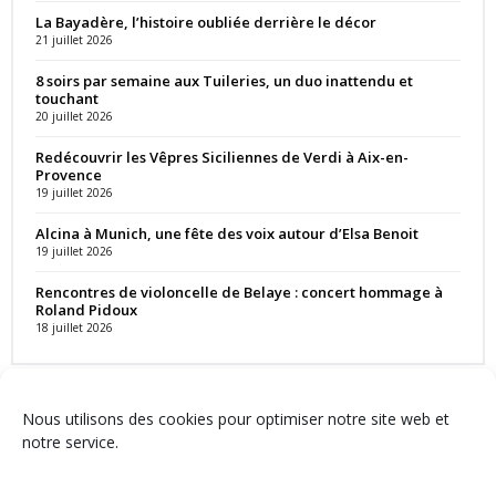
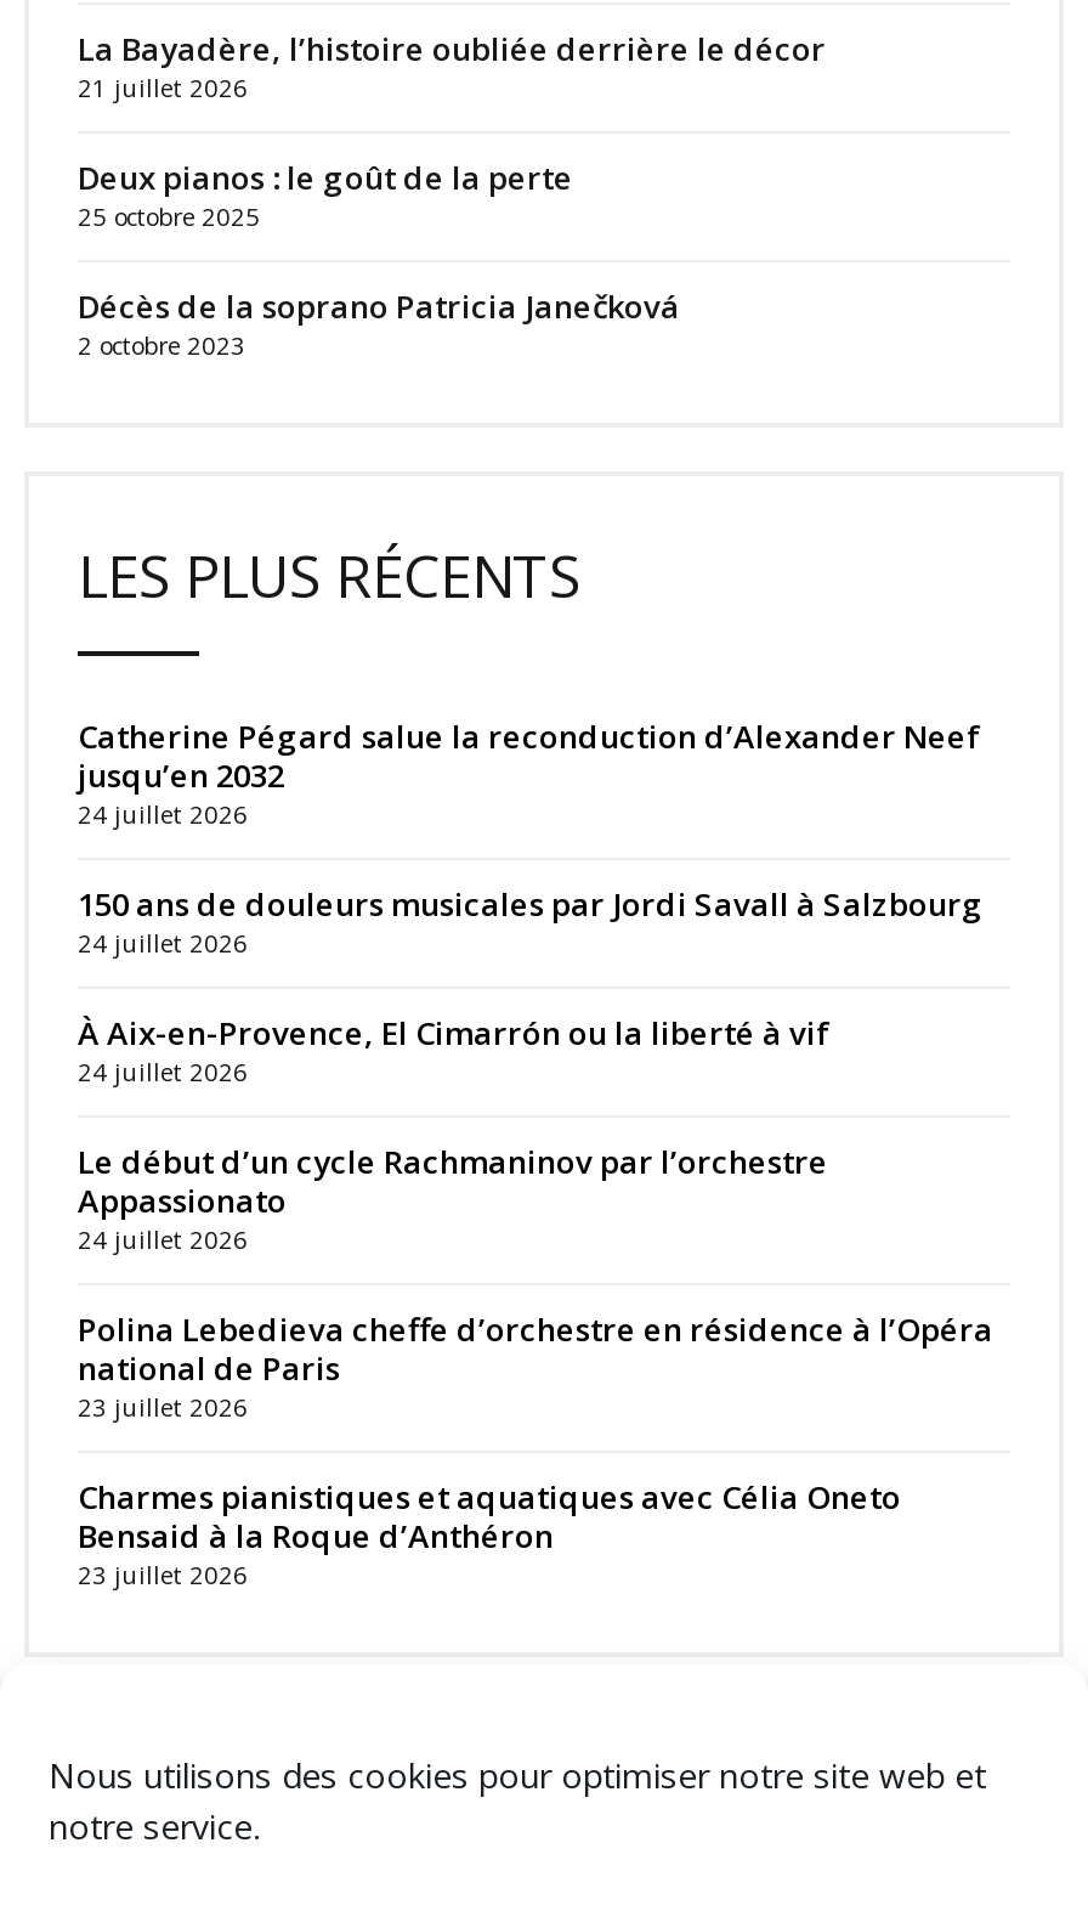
- 8 soirs par semaine aux Tuileries, un duo inattendu et
- touchant
- 20 juillet 2026
- Redécouvrir les Vêpres Siciliennes de Verdi à Aix-en-
- Provence
- 19 juillet 2026
- Alcina à Munich, une fête des voix autour d’Elsa Benoit
- 19 juillet 2026
- Rencontres de violoncelle de Belaye : concert hommage à
- Roland Pidoux
- 18 juillet 2026
+ Deux pianos : le goût de la perte
+ 25 octobre 2025
+ Décès de la soprano Patricia Janečková
+ 2 octobre 2023
+ LES PLUS RÉCENTS
+ Catherine Pégard salue la reconduction d’Alexander Neef
+ jusqu’en 2032
+ 24 juillet 2026
+ 150 ans de douleurs musicales par Jordi Savall à Salzbourg
+ 24 juillet 2026
+ À Aix-en-Provence, El Cimarrón ou la liberté à vif
+ 24 juillet 2026
+ Le début d’un cycle Rachmaninov par l’orchestre
+ Appassionato
+ 24 juillet 2026
+ Polina Lebedieva cheffe d’orchestre en résidence à l’Opéra
+ national de Paris
+ 23 juillet 2026
+ Charmes pianistiques et aquatiques avec Célia Oneto
+ Bensaid à la Roque d’Anthéron
+ 23 juillet 2026
